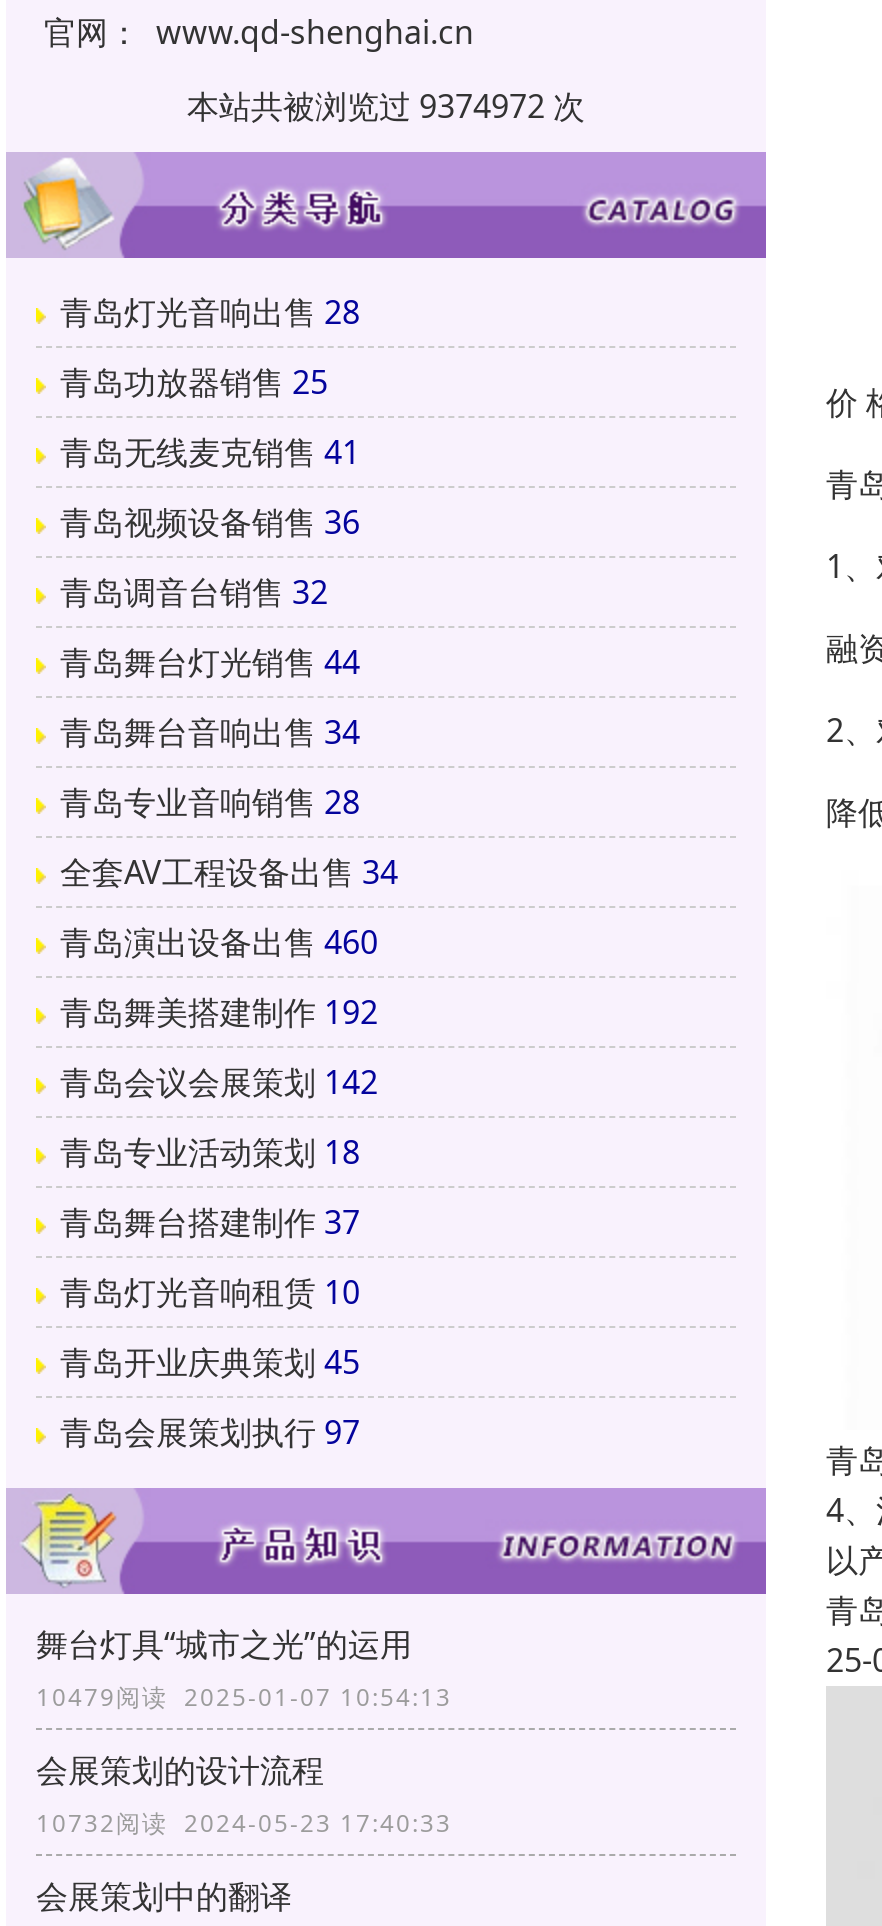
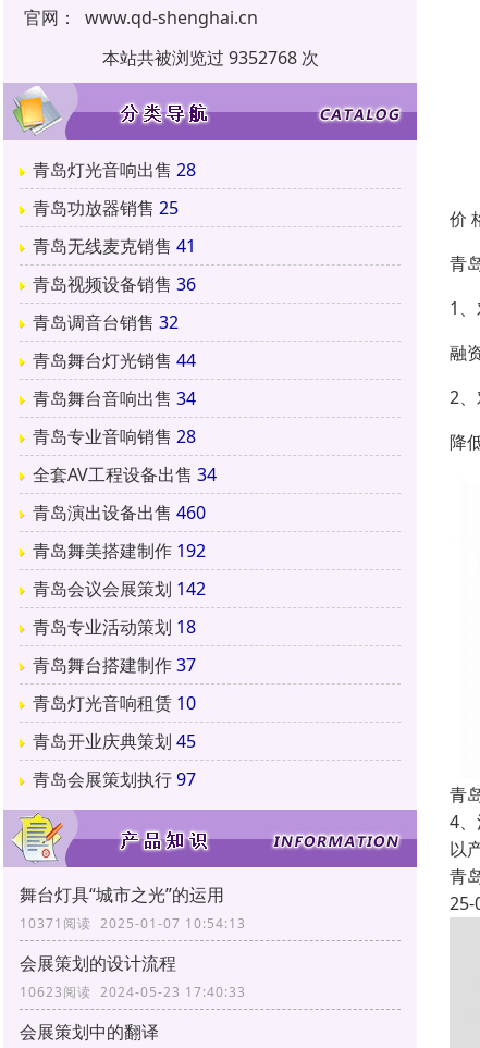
- 本站共被浏览过 9374972 次
+ 本站共被浏览过 9352768 次

- 10479阅读 2025-01-07 10:54:13
+ 10371阅读 2025-01-07 10:54:13

- 10732阅读 2024-05-23 17:40:33
+ 10623阅读 2024-05-23 17:40:33
